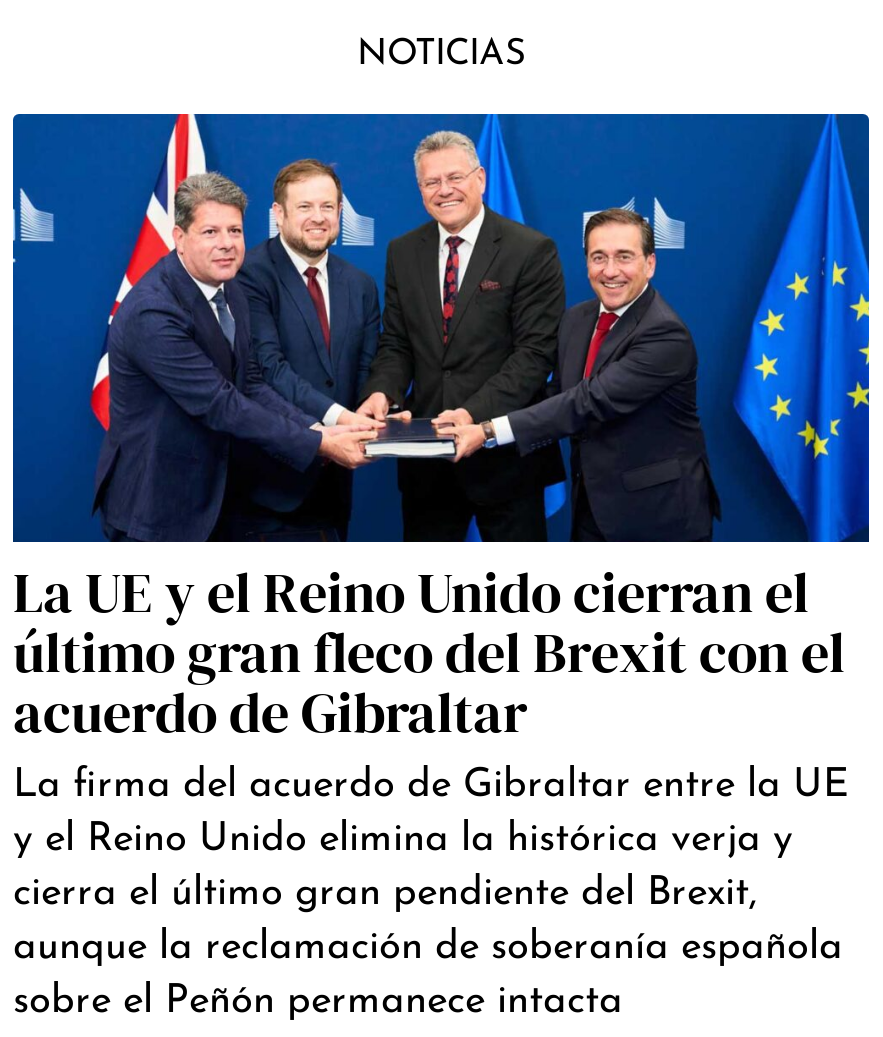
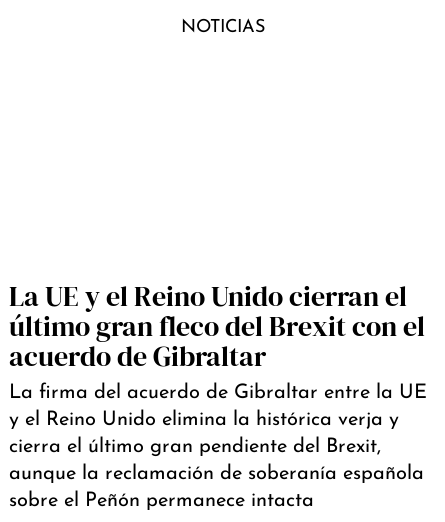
- [image]
